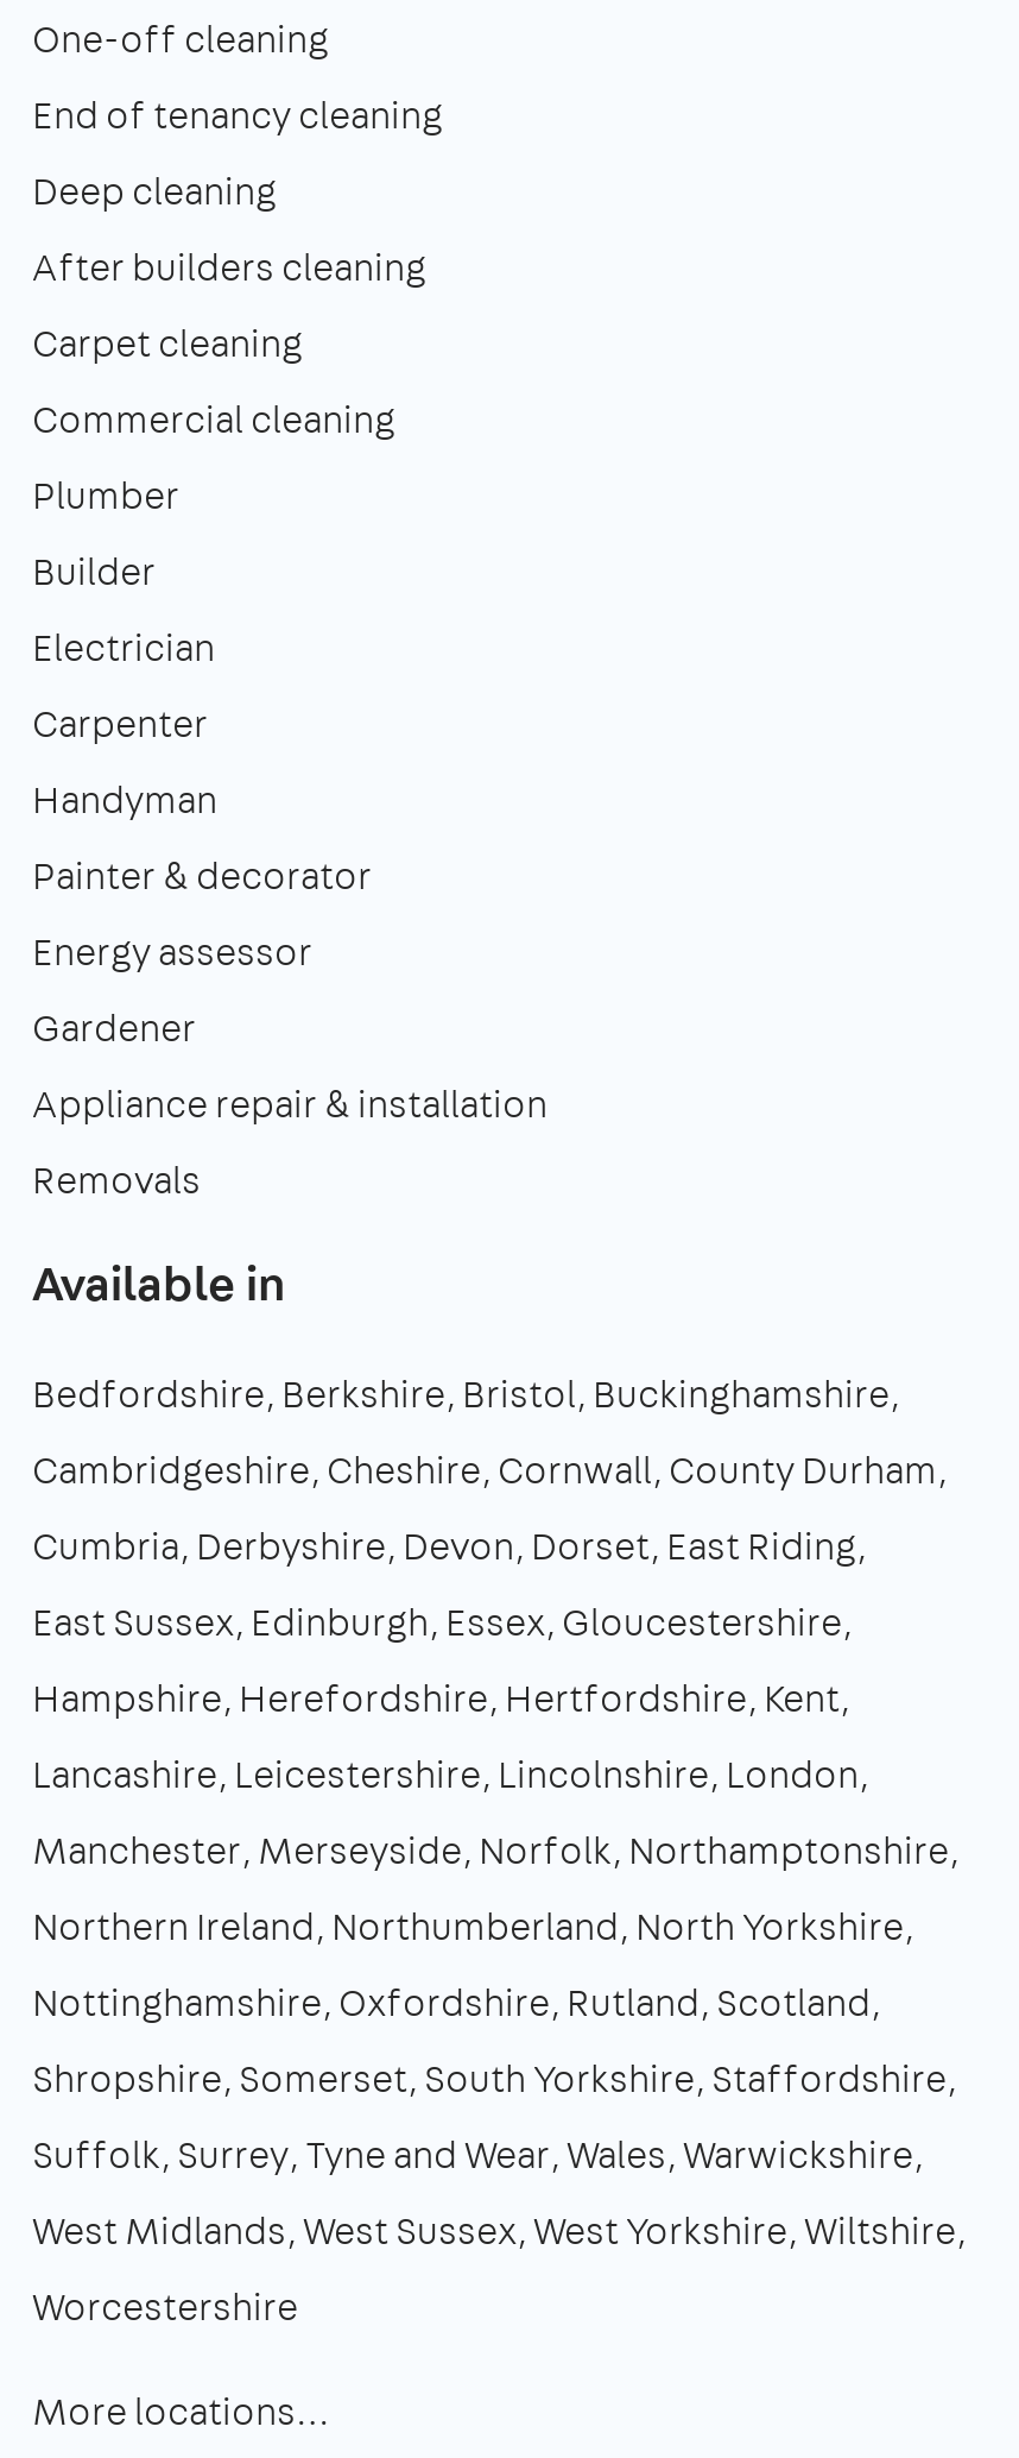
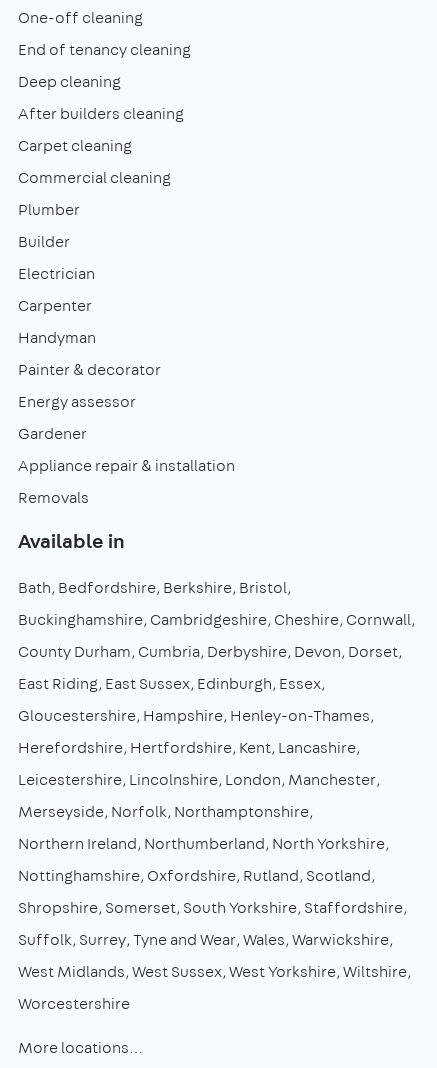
- Bedfordshire Berkshire Bristol Buckinghamshire
- Cambridgeshire Cheshire Cornwall County Durham
- Cumbria Derbyshire Devon Dorset East Riding
- East Sussex Edinburgh Essex Gloucestershire
- Hampshire Herefordshire Hertfordshire Kent
- Lancashire Leicestershire Lincolnshire London
- Manchester Merseyside Norfolk Northamptonshire
+ Bath Bedfordshire Berkshire Bristol
+ Buckinghamshire Cambridgeshire Cheshire Cornwall
+ County Durham Cumbria Derbyshire Devon Dorset
+ East Riding East Sussex Edinburgh Essex
+ Gloucestershire Hampshire Henley-on-Thames
+ Herefordshire Hertfordshire Kent Lancashire
+ Leicestershire Lincolnshire London Manchester
+ Merseyside Norfolk Northamptonshire
